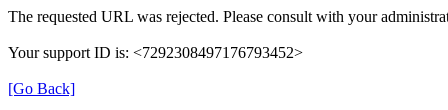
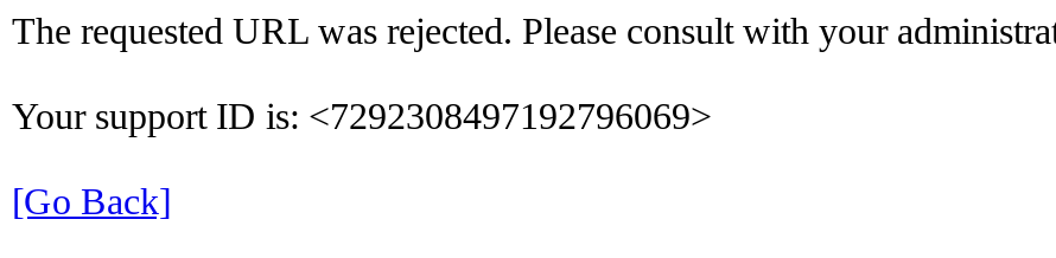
- Your support ID is: <7292308497176793452>
+ Your support ID is: <7292308497192796069>
